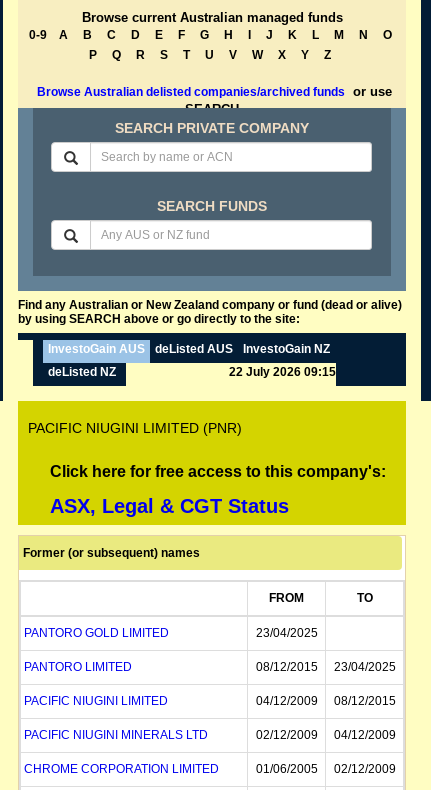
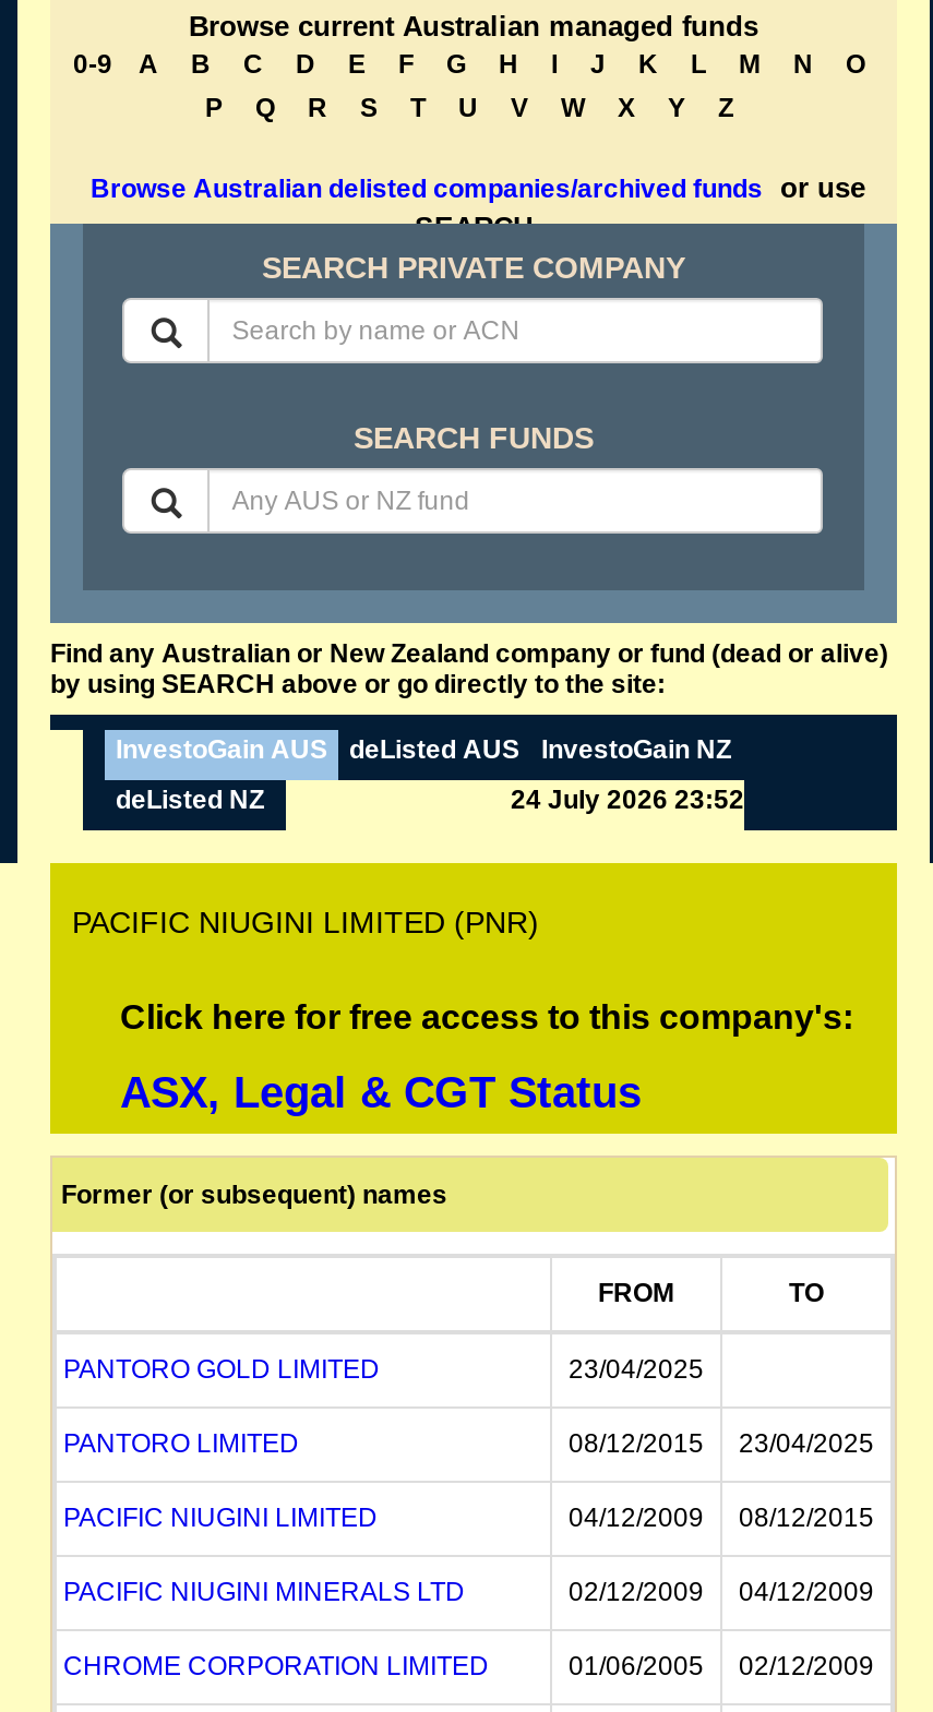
- 22 July 2026 09:15
+ 24 July 2026 23:52
